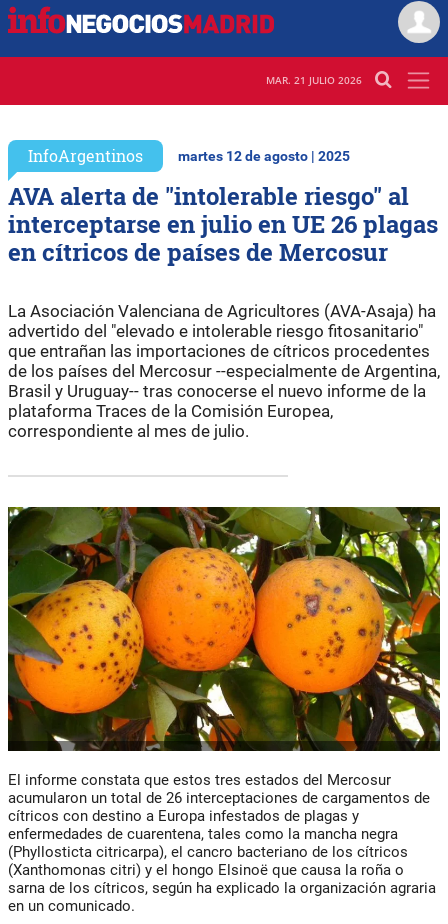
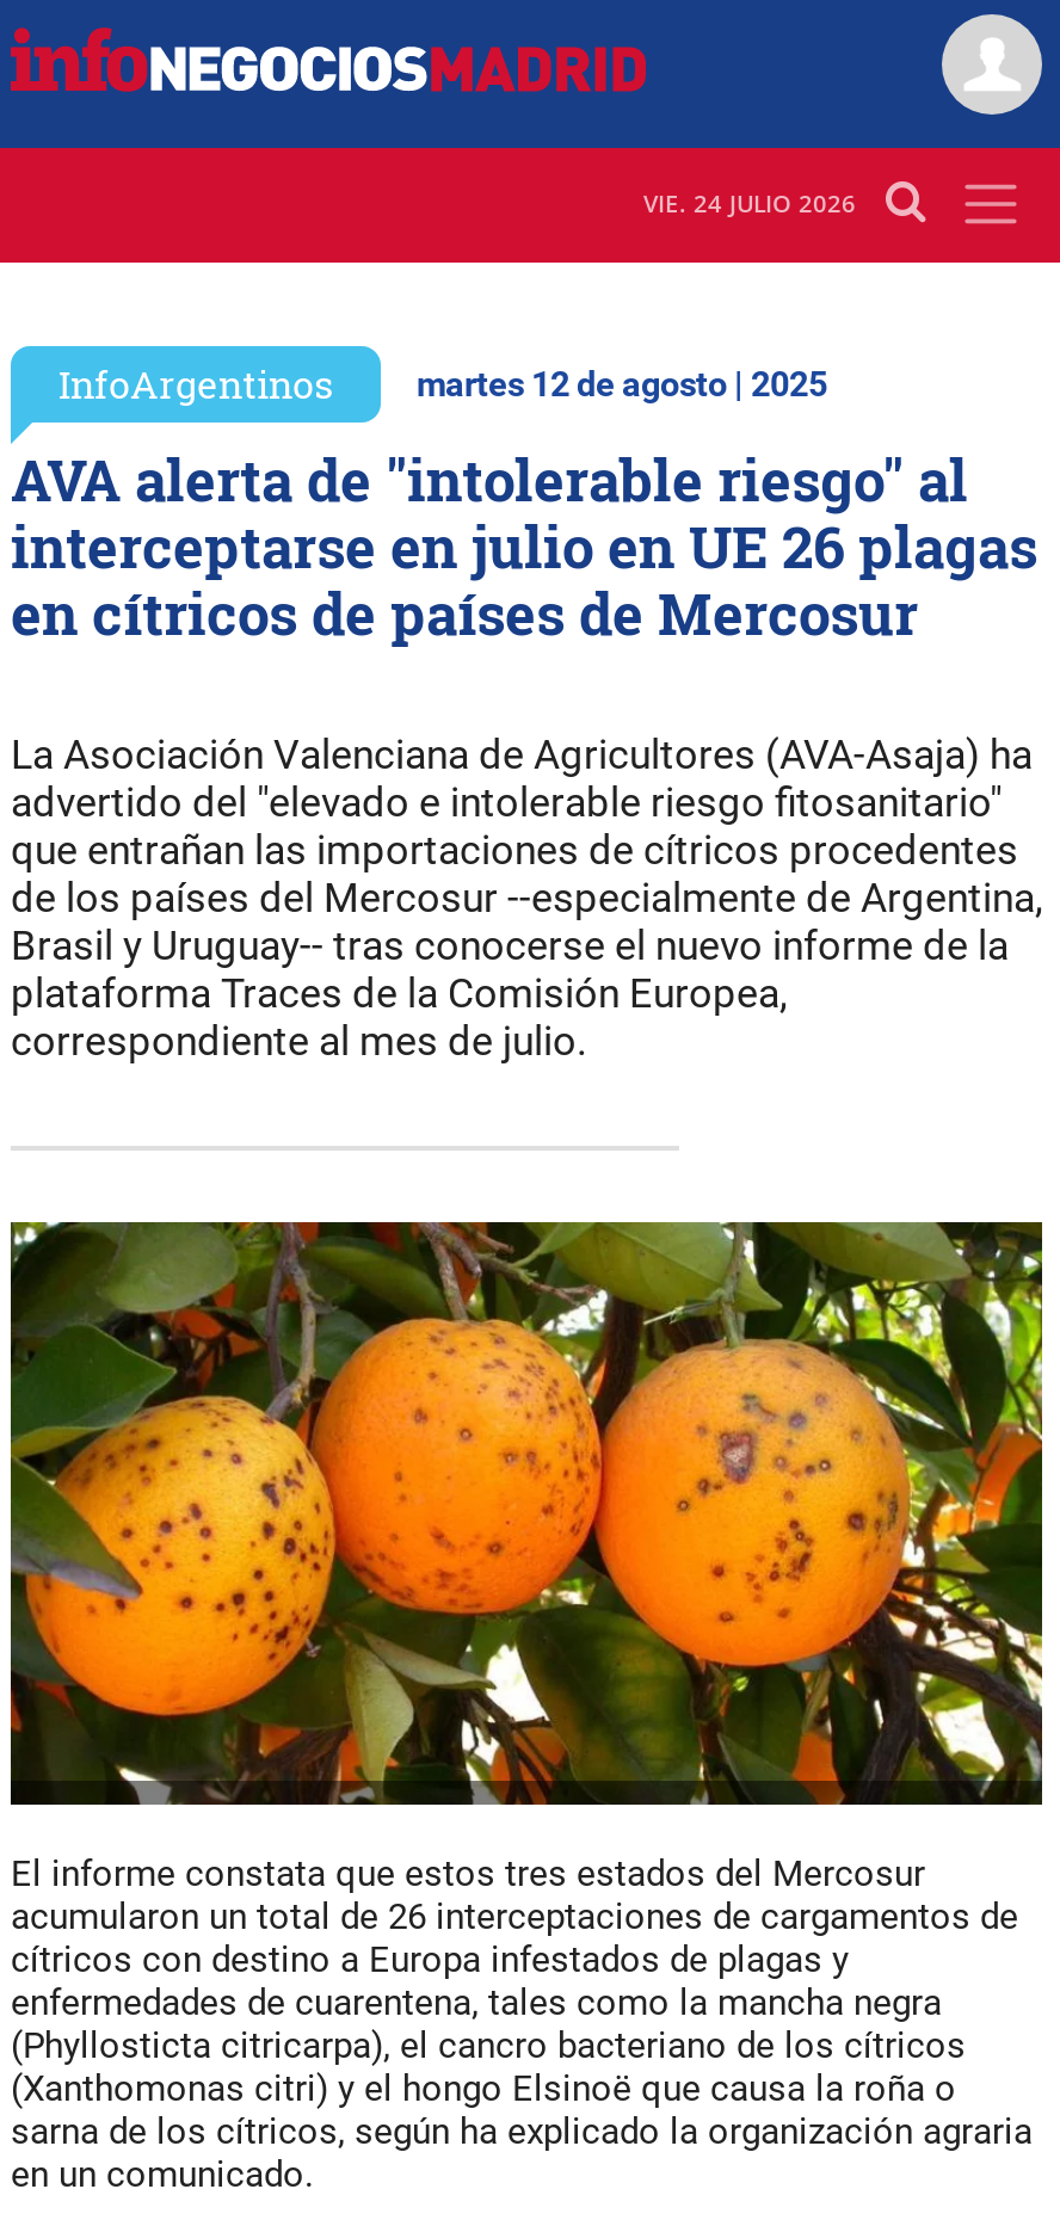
- MAR. 21 JULIO 2026
+ VIE. 24 JULIO 2026
